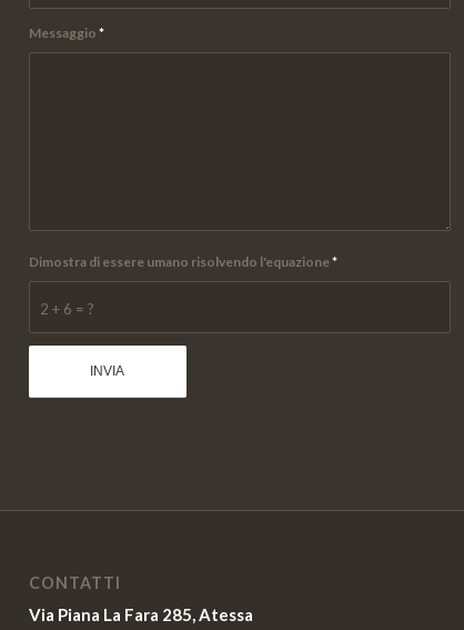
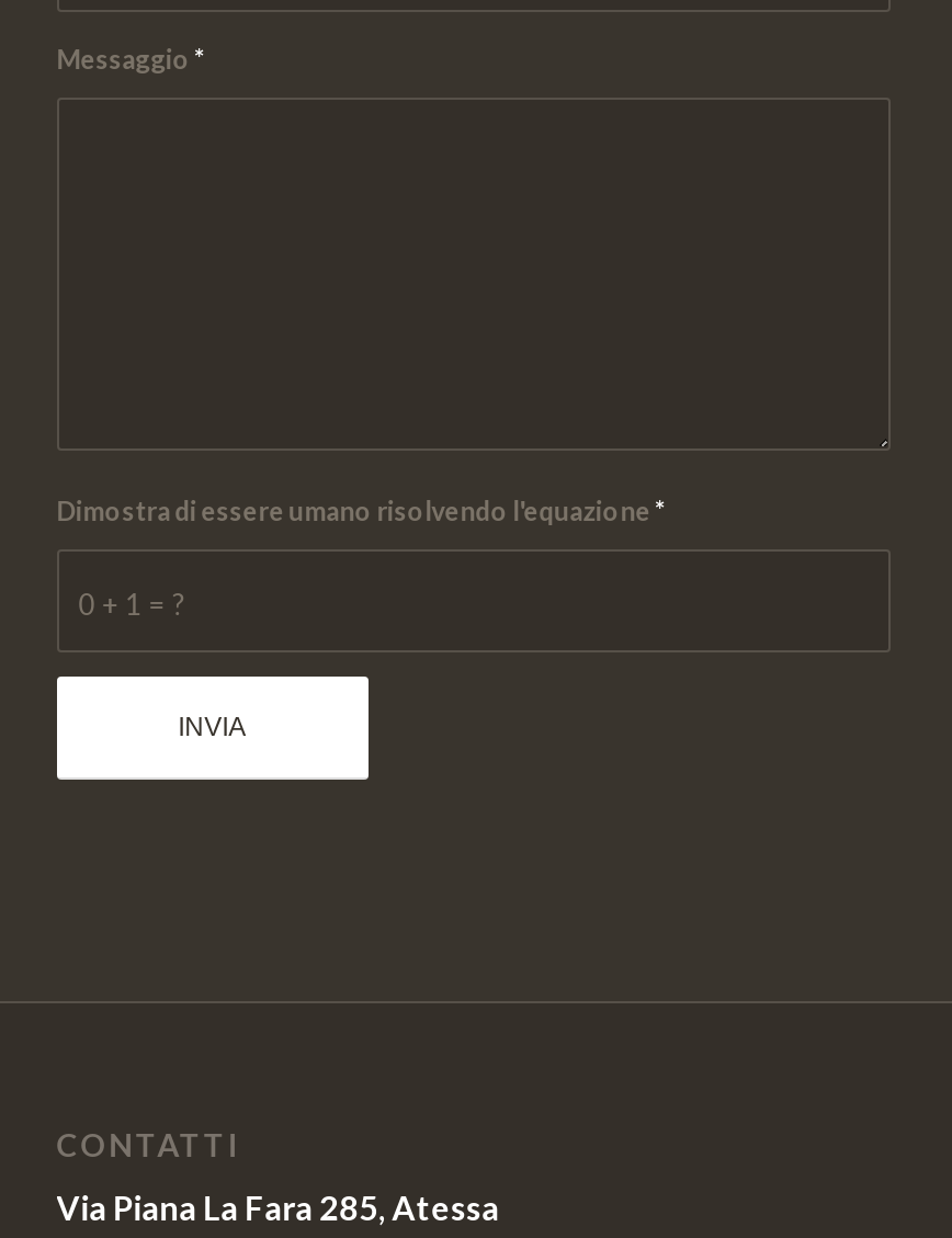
- 2 + 6 = ?
+ 0 + 1 = ?
